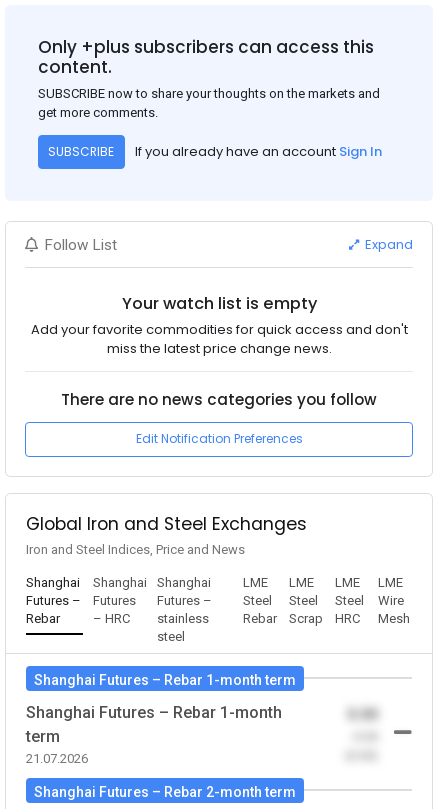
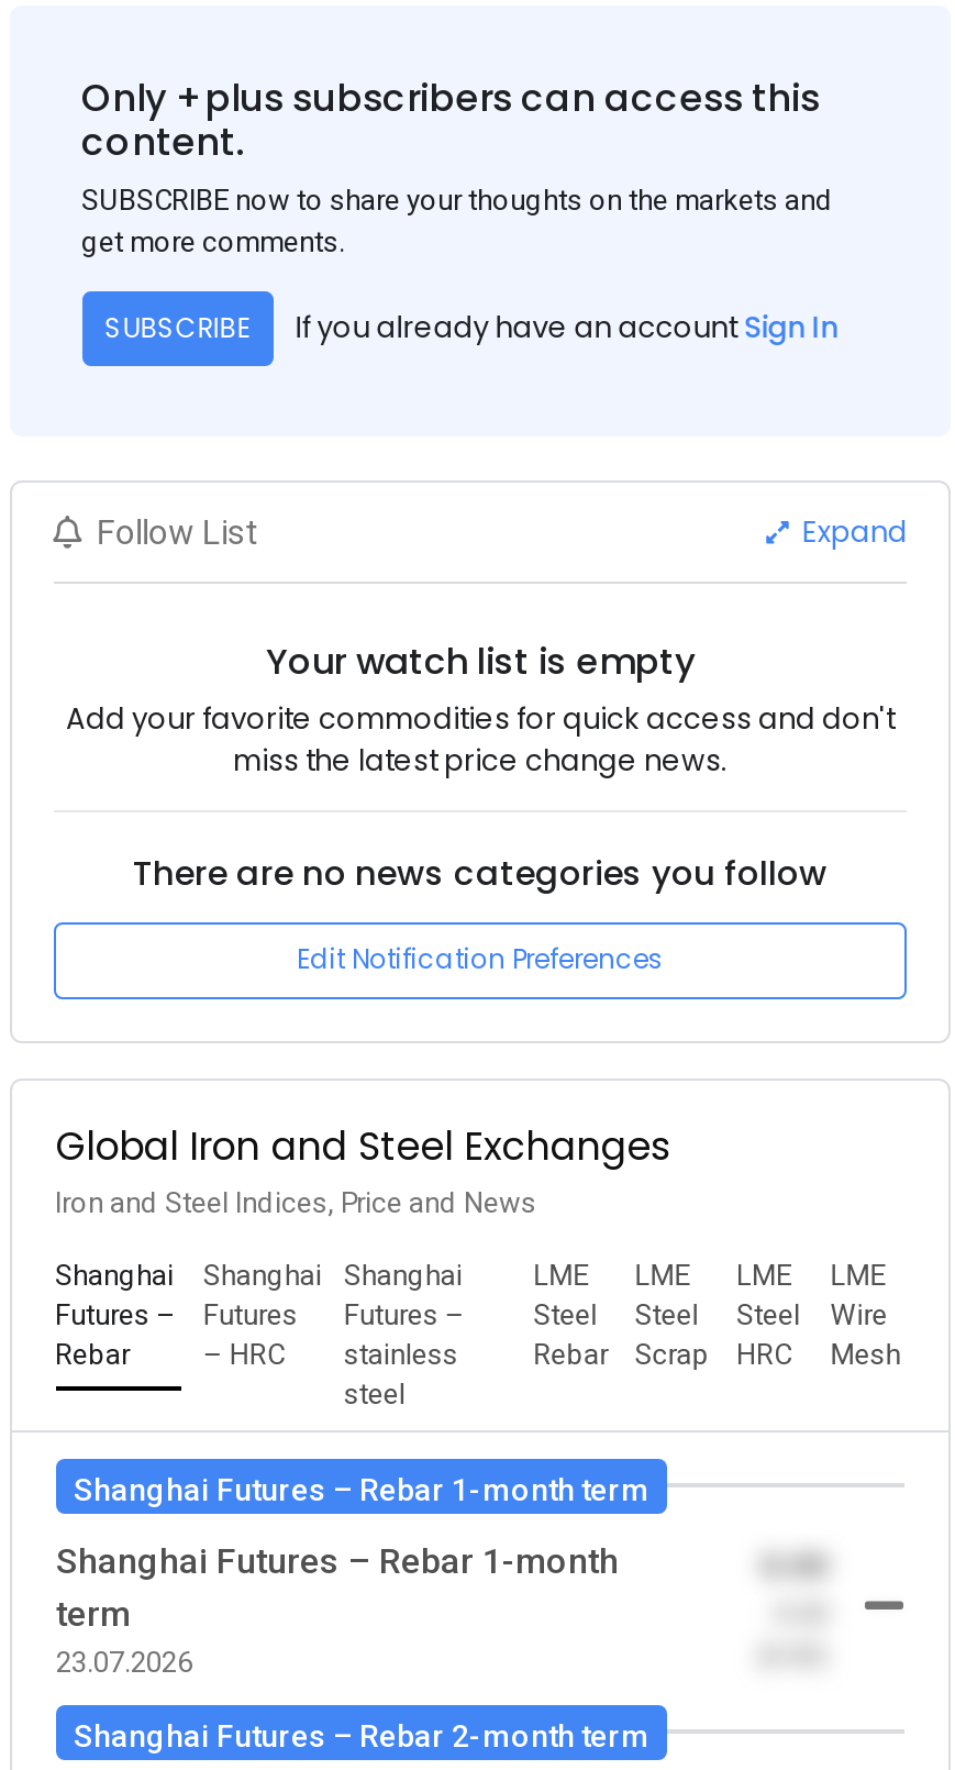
- 21.07.2026
+ 23.07.2026
